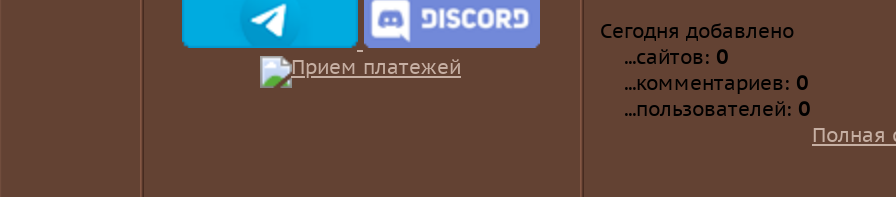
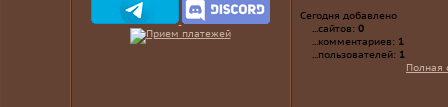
- ...комментариев: 0
+ ...комментариев: 1

- ...пользователей: 0
+ ...пользователей: 1
